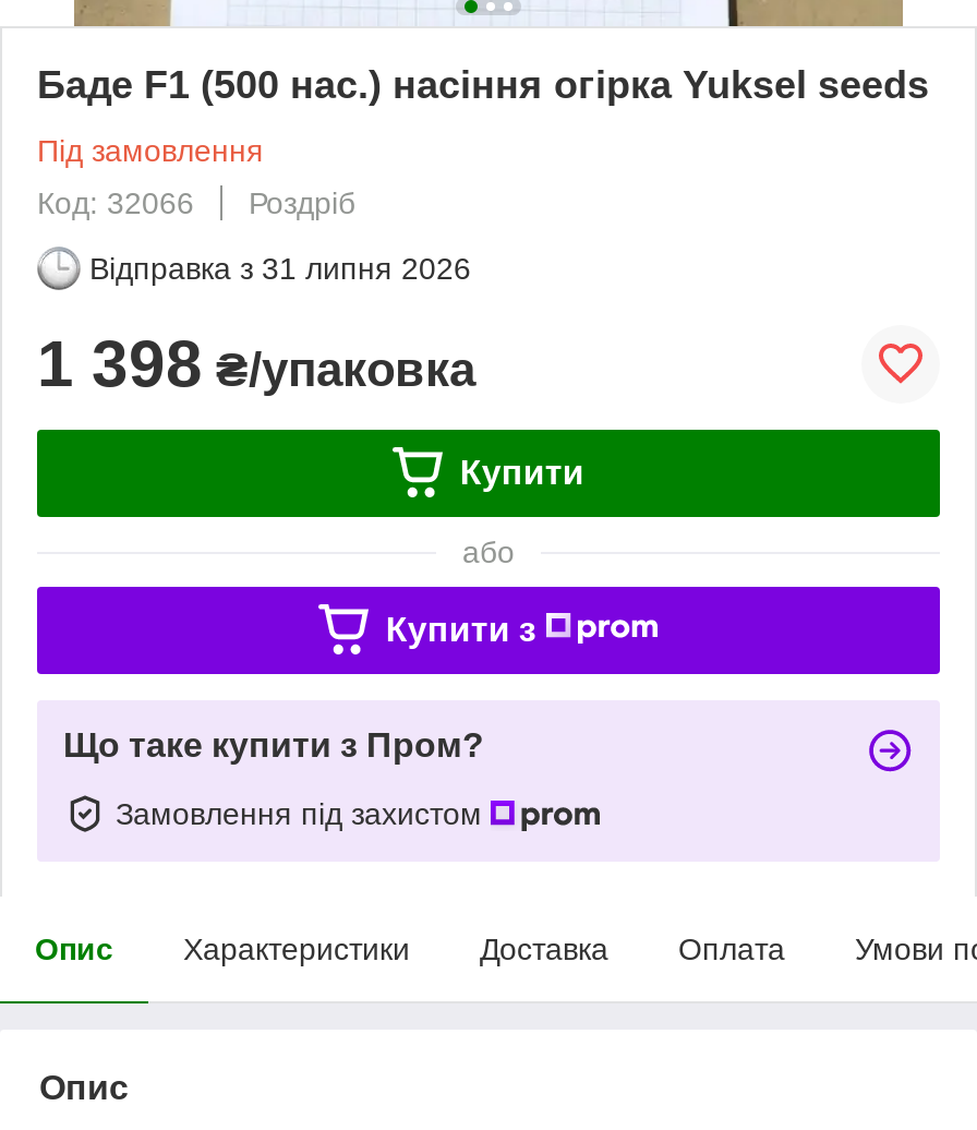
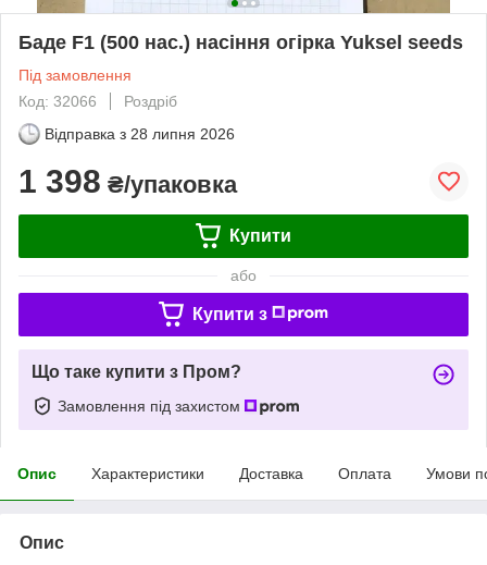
- Відправка з 31 липня 2026
+ Відправка з 28 липня 2026
